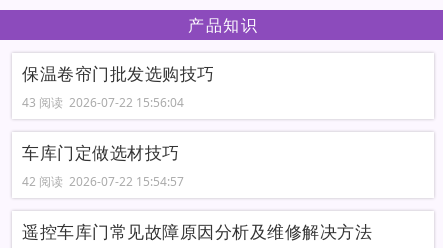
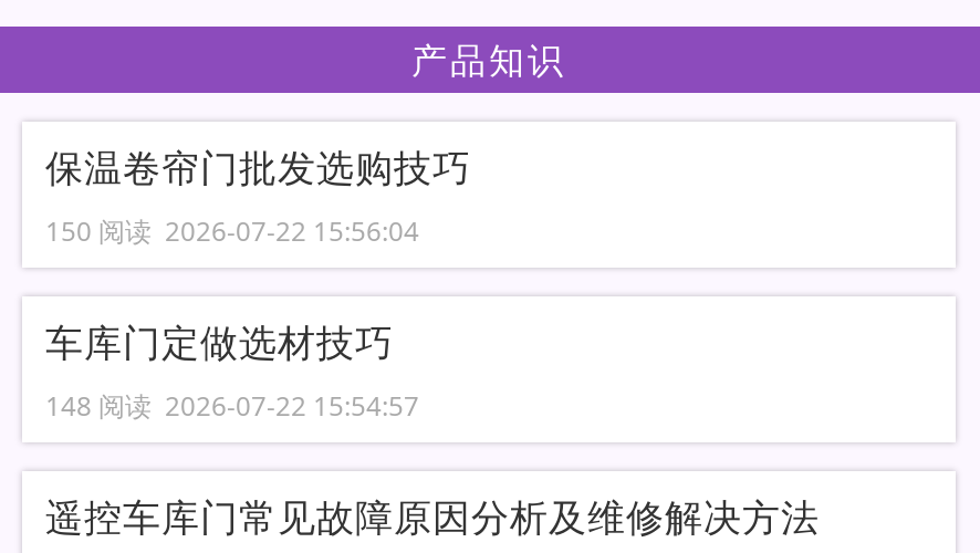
- 43 阅读 2026-07-22 15:56:04
+ 150 阅读 2026-07-22 15:56:04

- 42 阅读 2026-07-22 15:54:57
+ 148 阅读 2026-07-22 15:54:57
